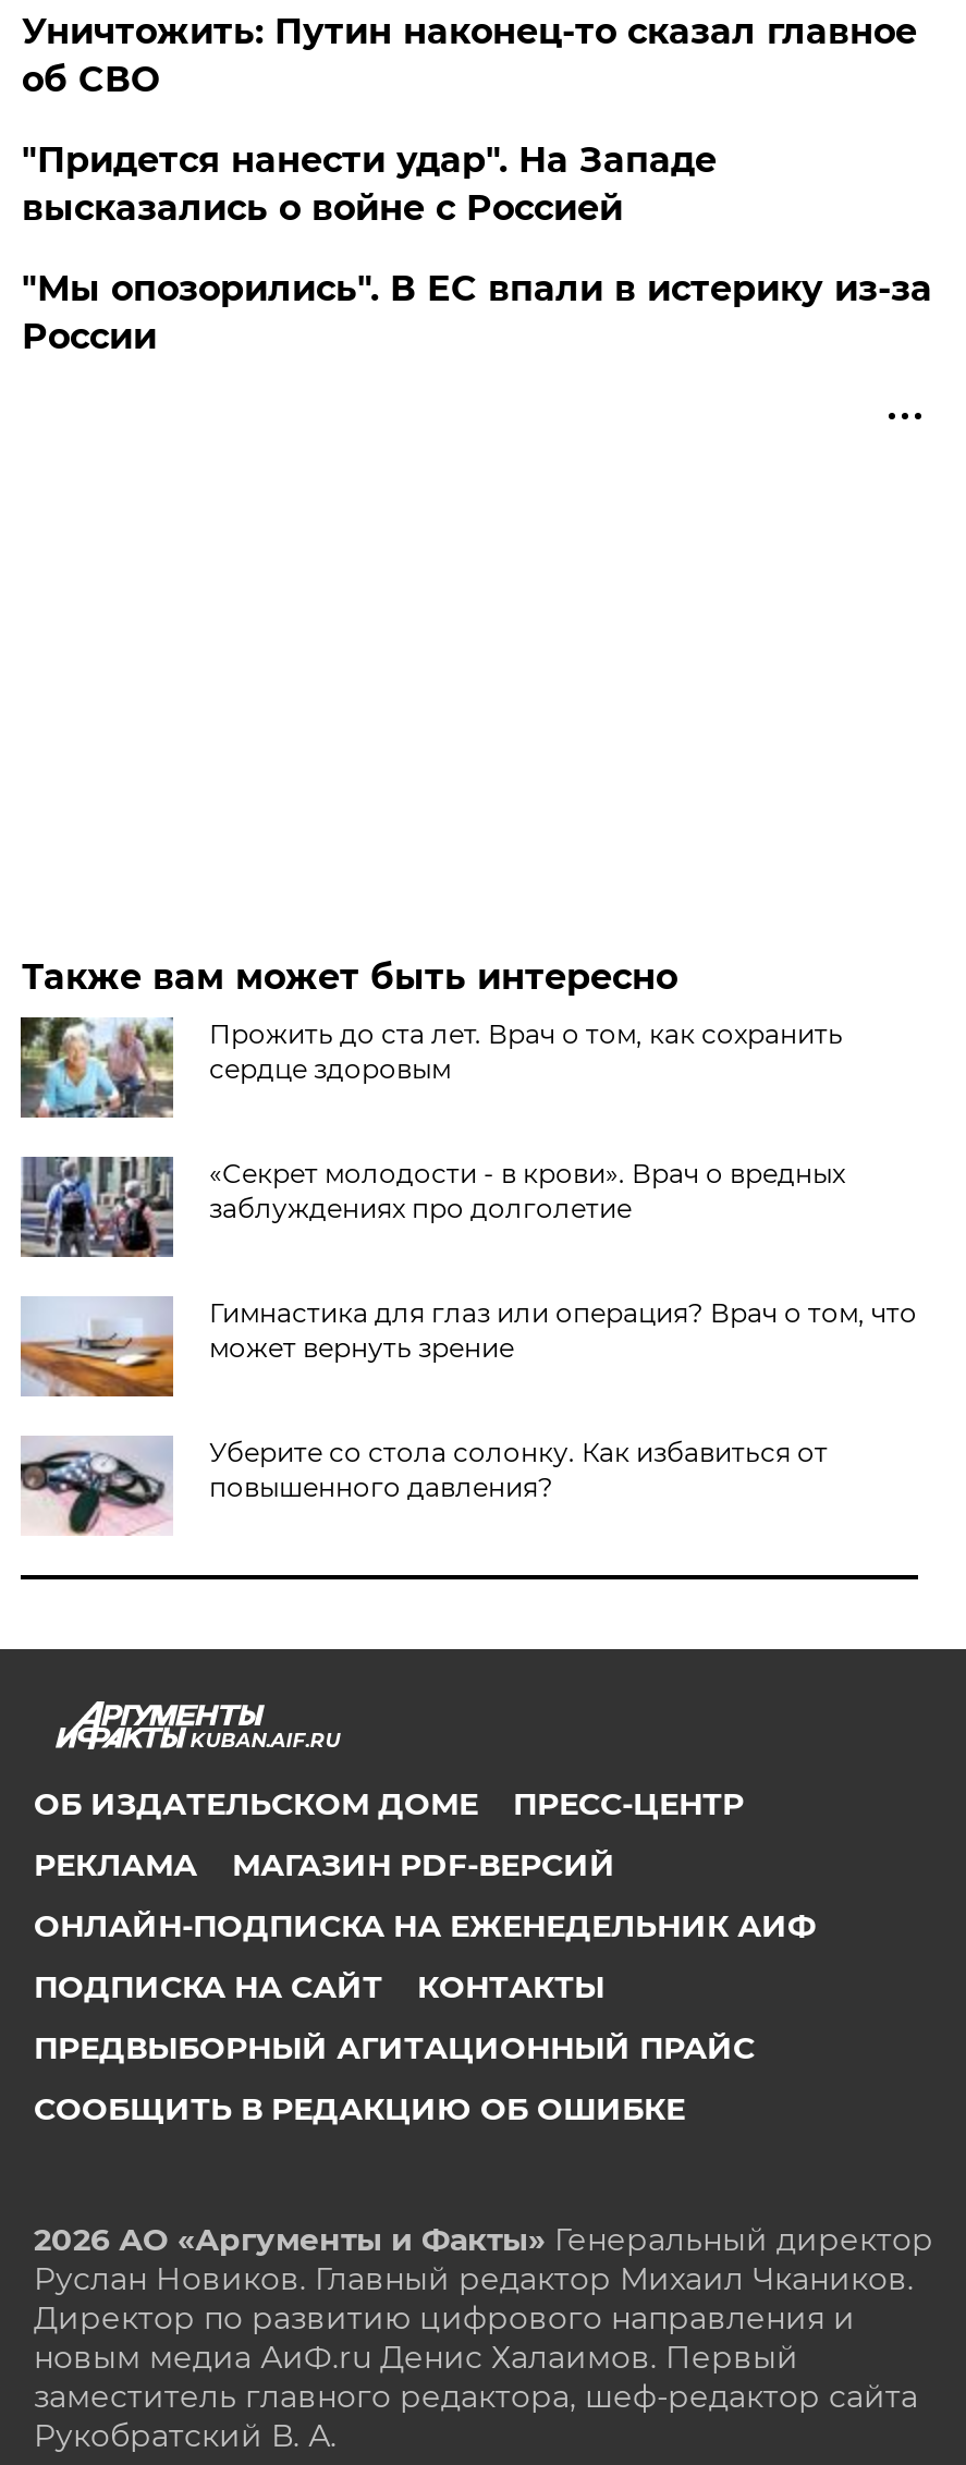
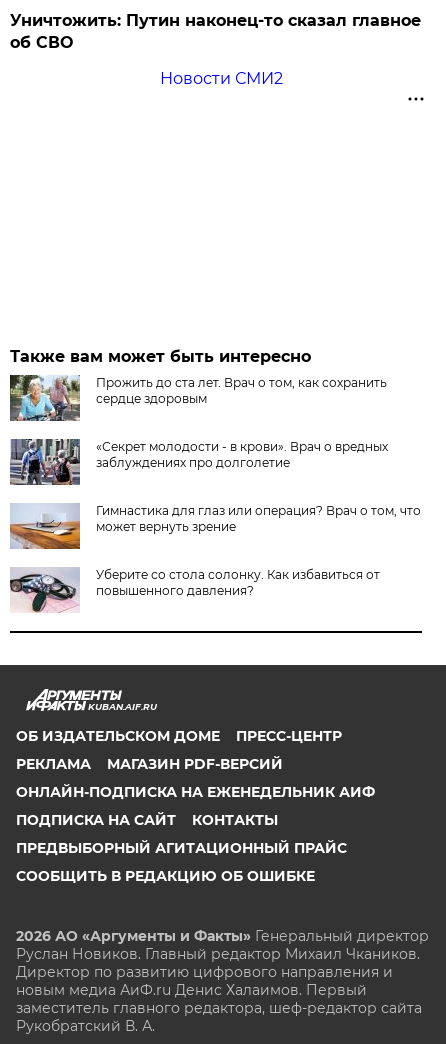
- "Придется нанести удар". На Западе
- высказались о войне с Россией
- "Мы опозорились". В ЕС впали в истерику из-за
- России
+ Новости СМИ2
